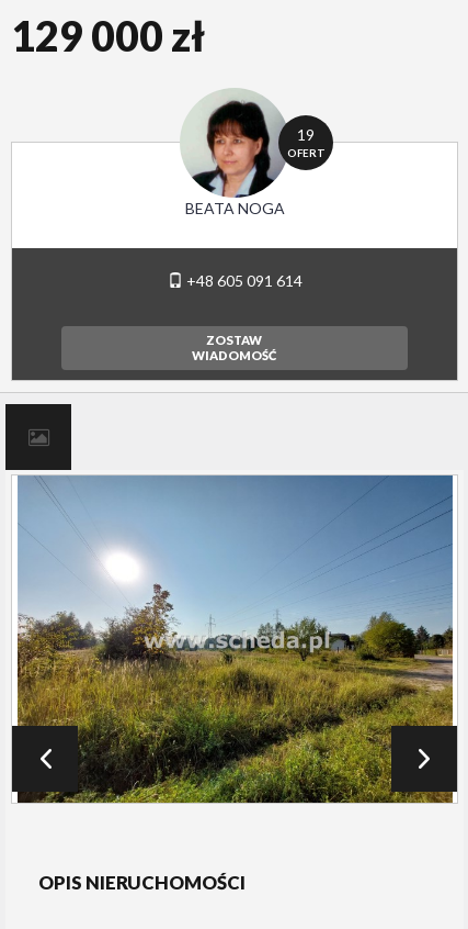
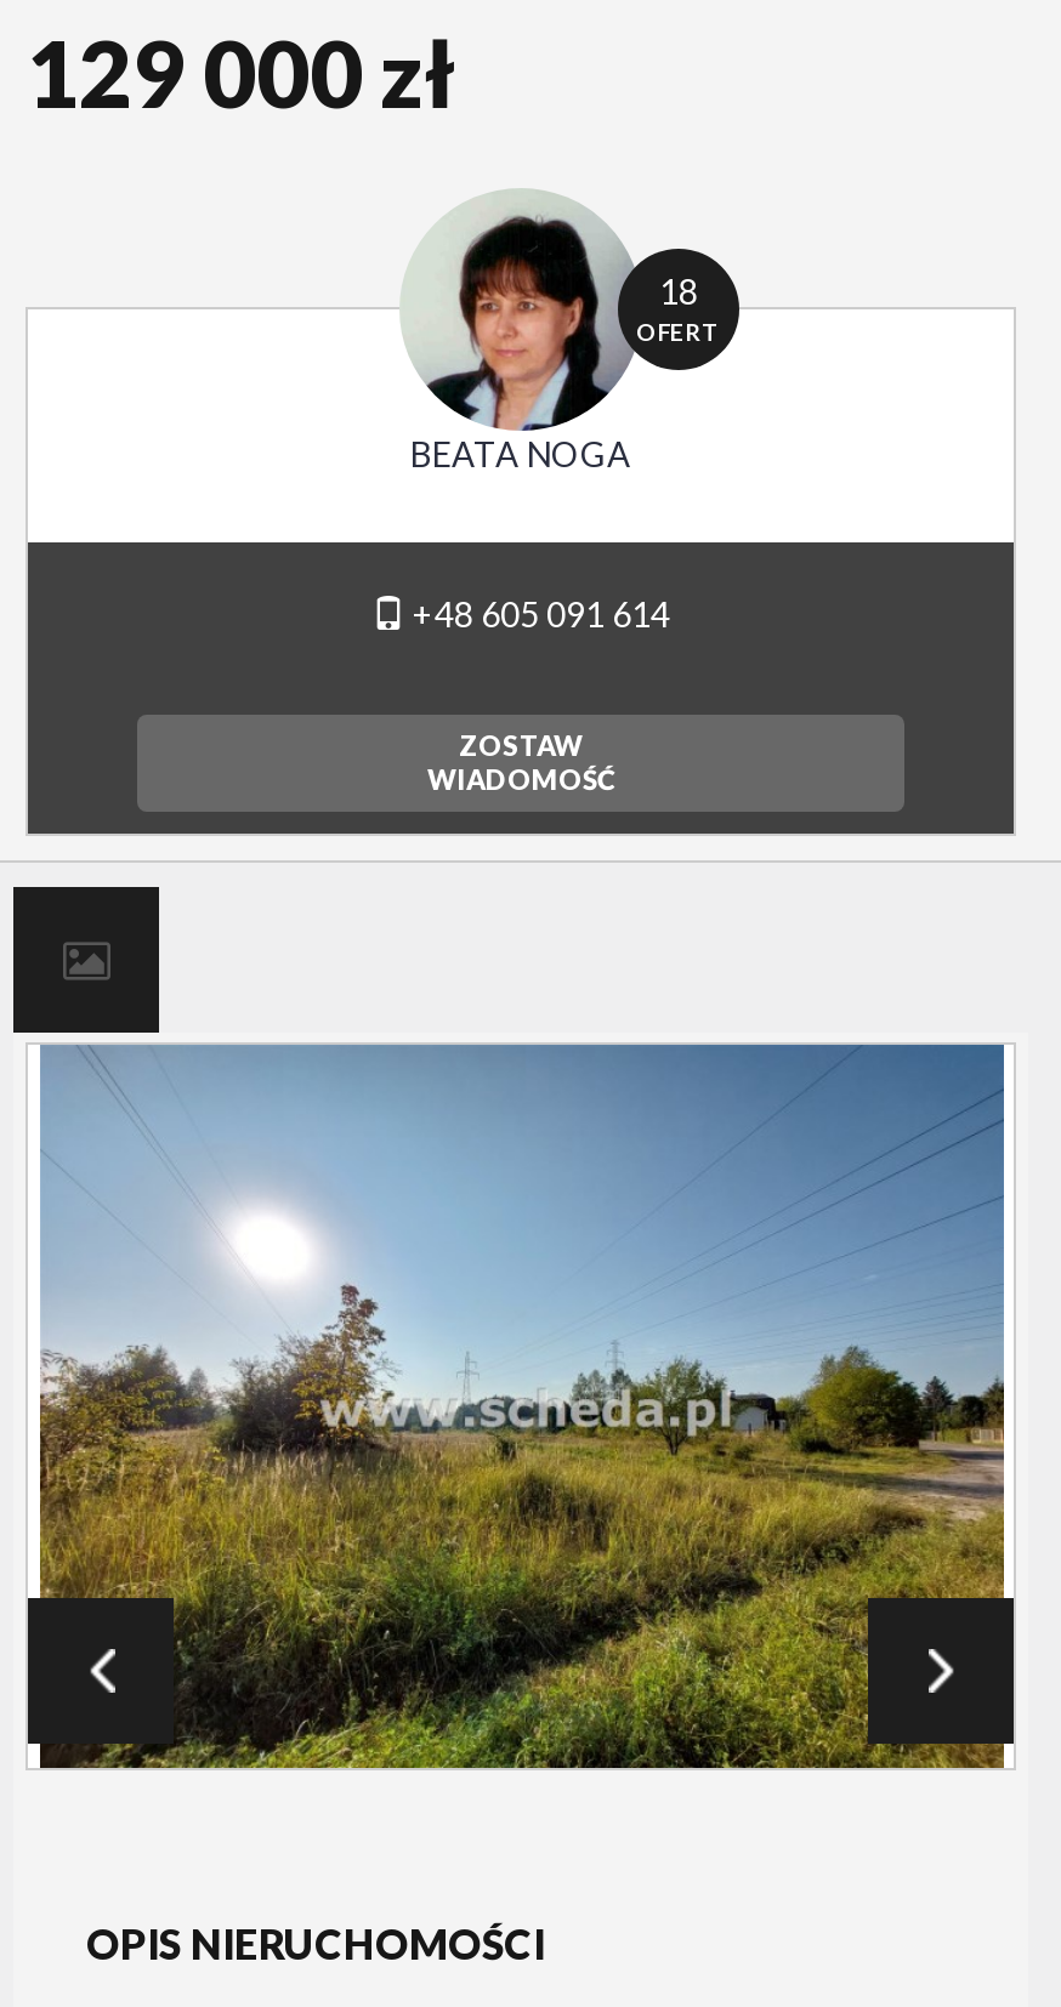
- 19
+ 18
